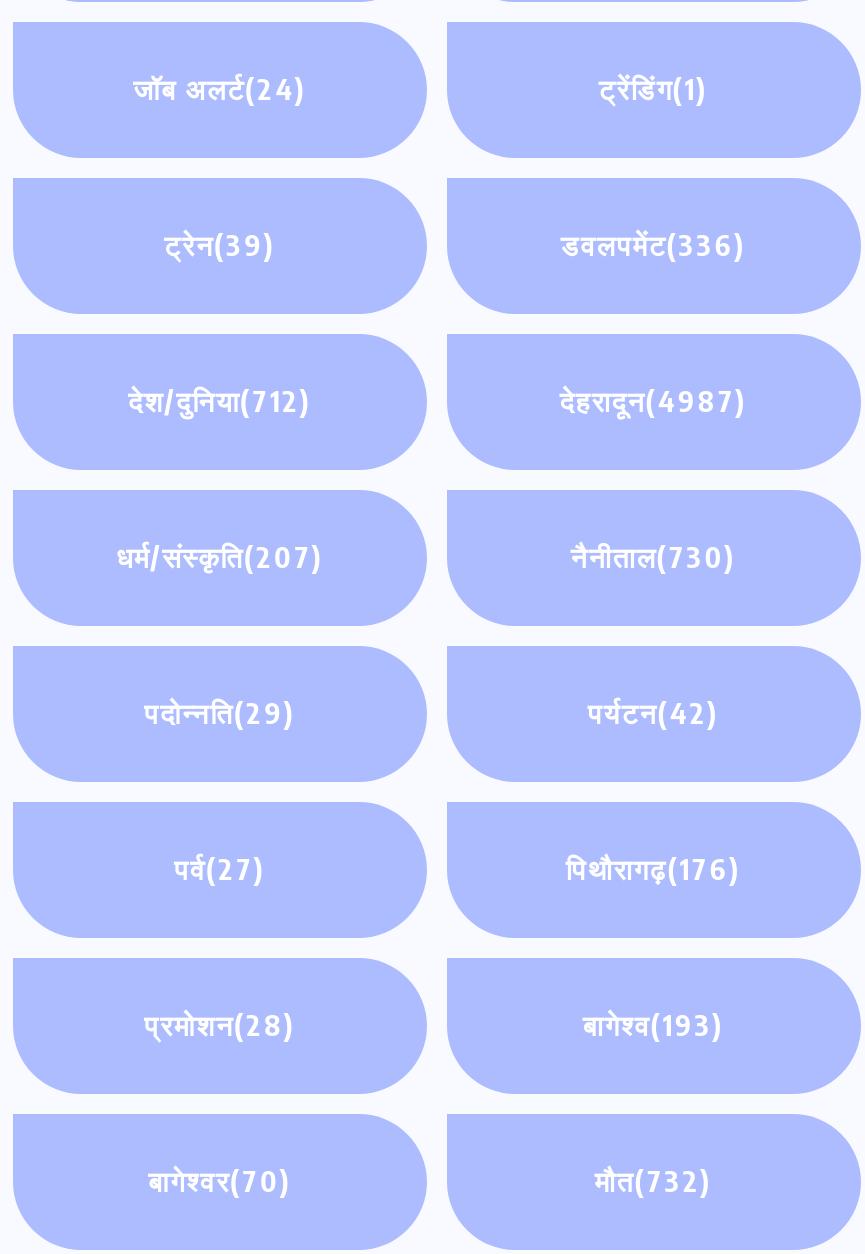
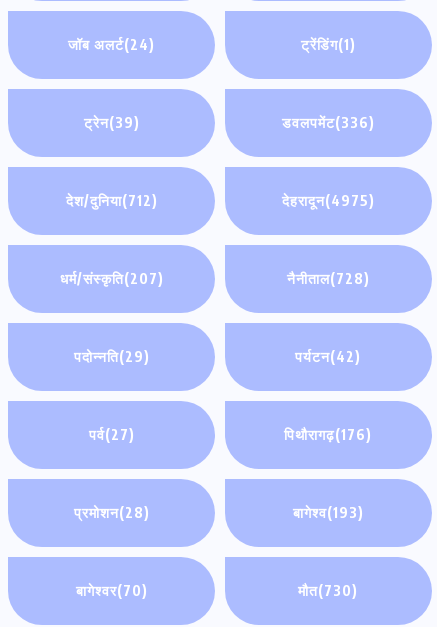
- देहरादून(4987)
+ देहरादून(4975)

- नैनीताल(730)
+ नैनीताल(728)

- मौत(732)
+ मौत(730)
